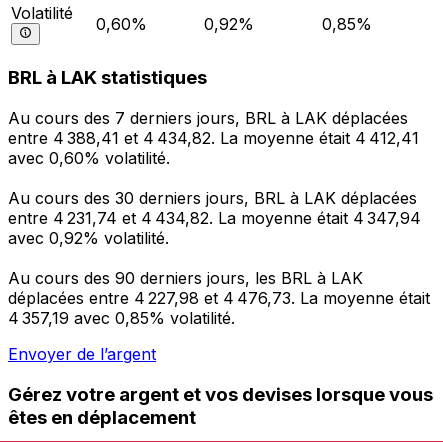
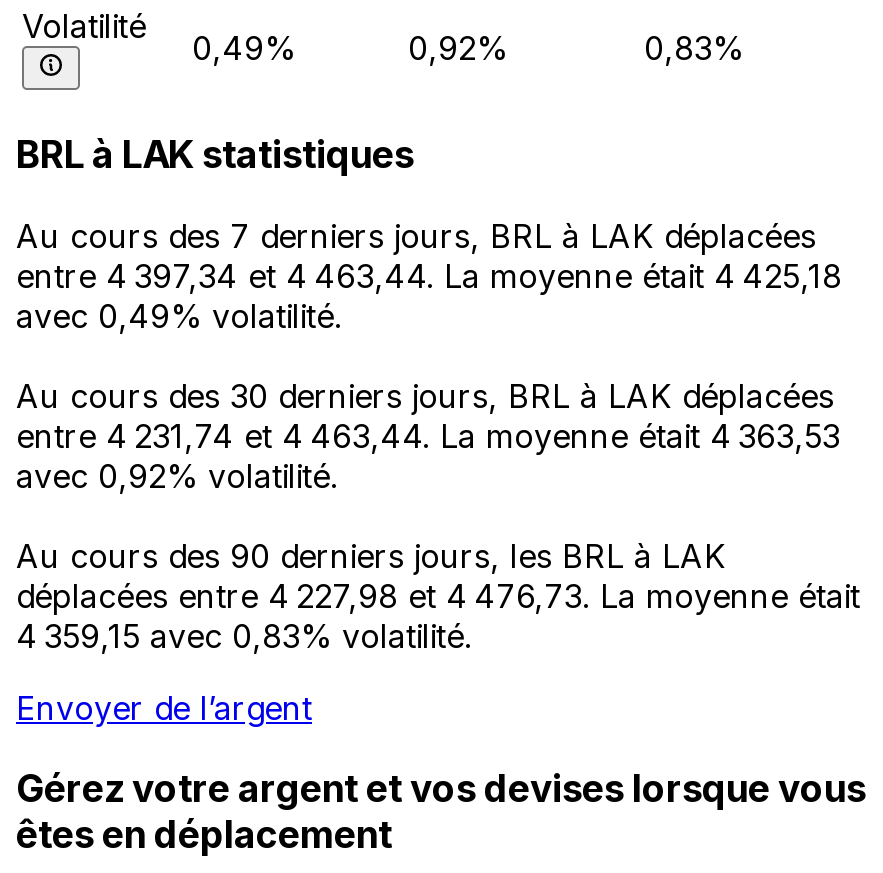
- 0,60%
+ 0,49%

- 0,85%
+ 0,83%

- entre 4 388,41 et 4 434,82. La moyenne était 4 412,41
+ entre 4 397,34 et 4 463,44. La moyenne était 4 425,18

- avec 0,60% volatilité.
+ avec 0,49% volatilité.

- entre 4 231,74 et 4 434,82. La moyenne était 4 347,94
+ entre 4 231,74 et 4 463,44. La moyenne était 4 363,53

- 4 357,19 avec 0,85% volatilité.
+ 4 359,15 avec 0,83% volatilité.
